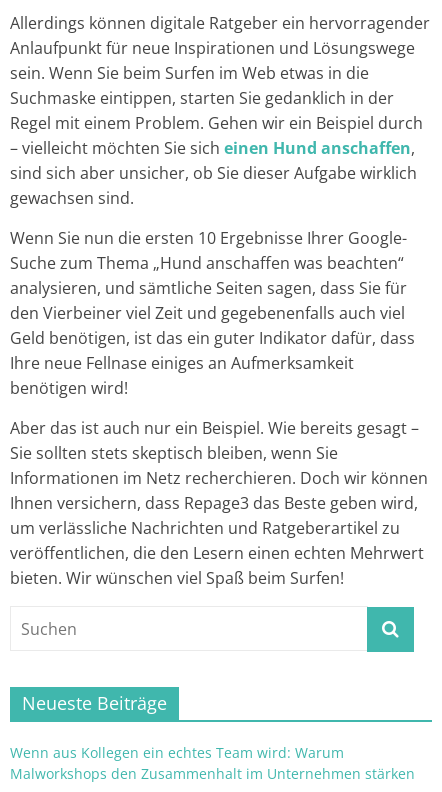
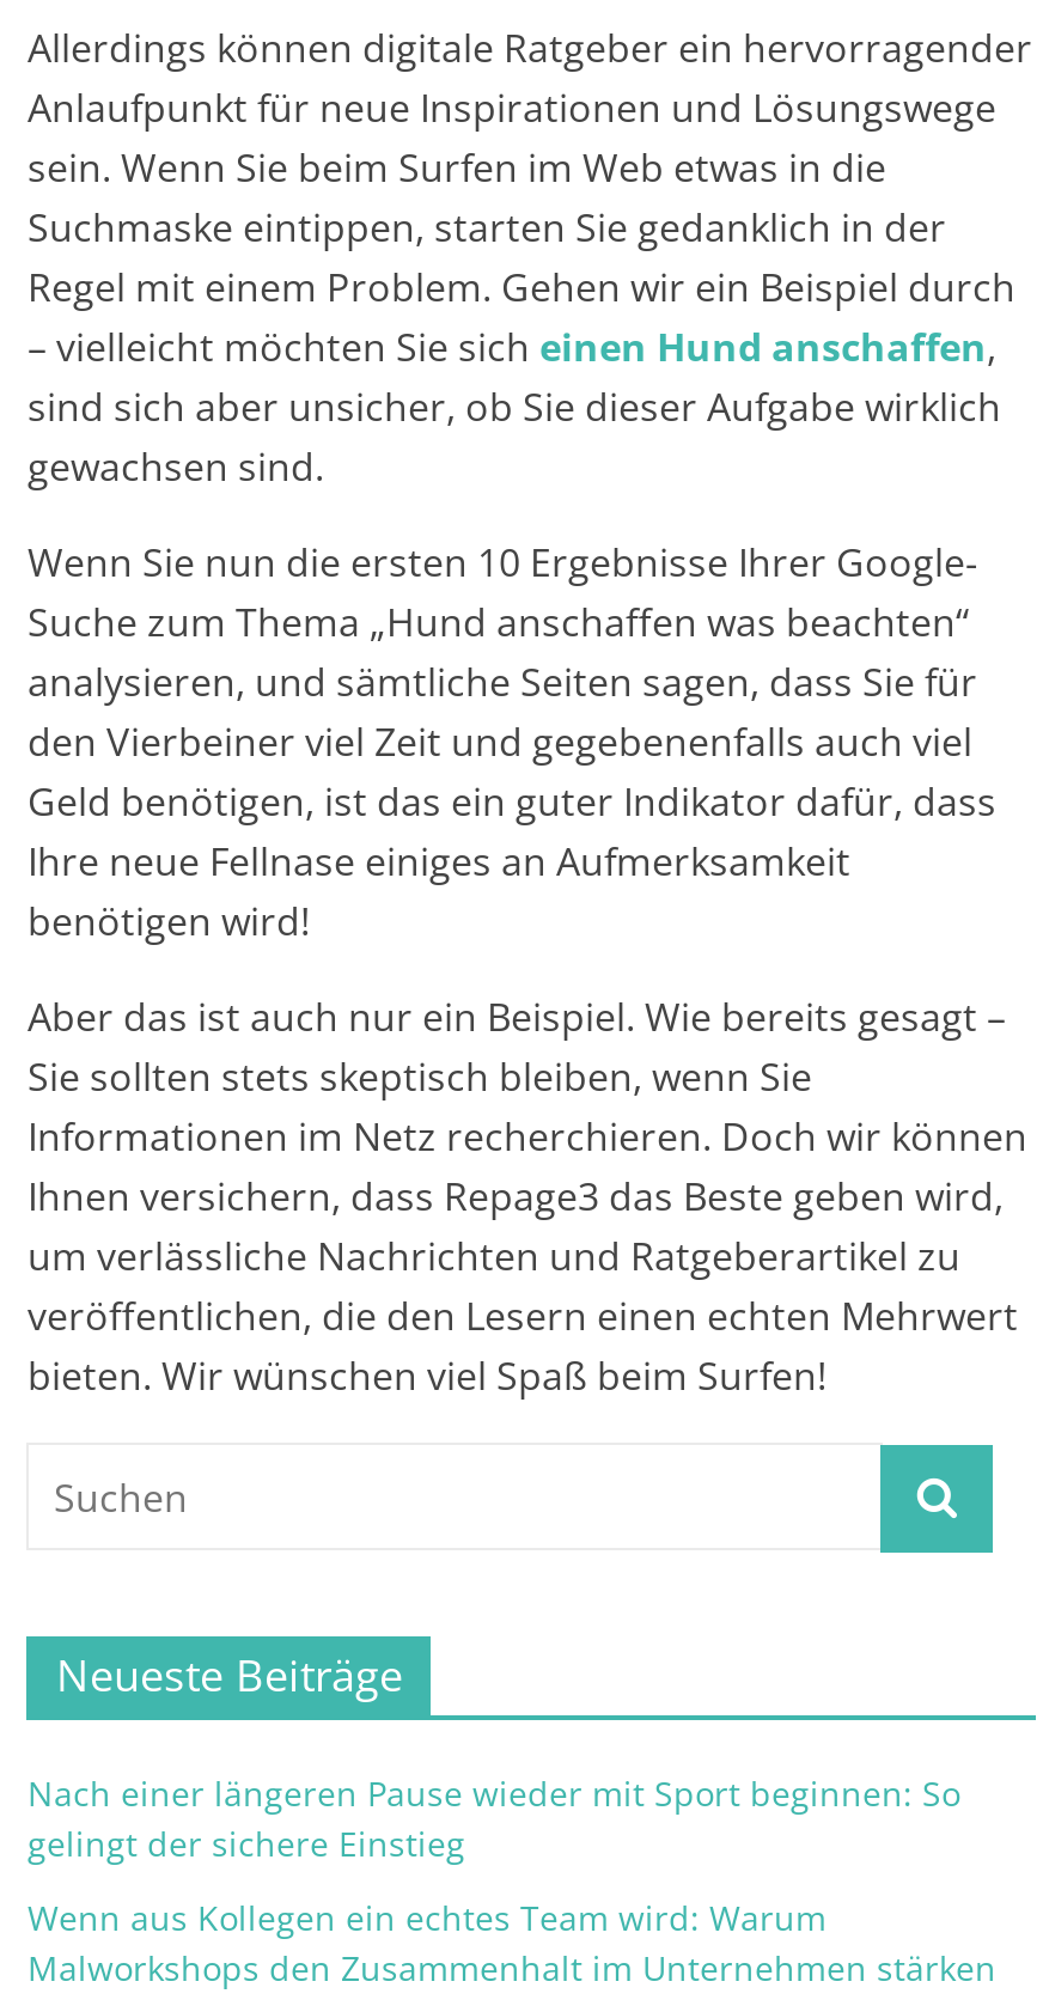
+ Nach einer längeren Pause wieder mit Sport beginnen: So
+ gelingt der sichere Einstieg
